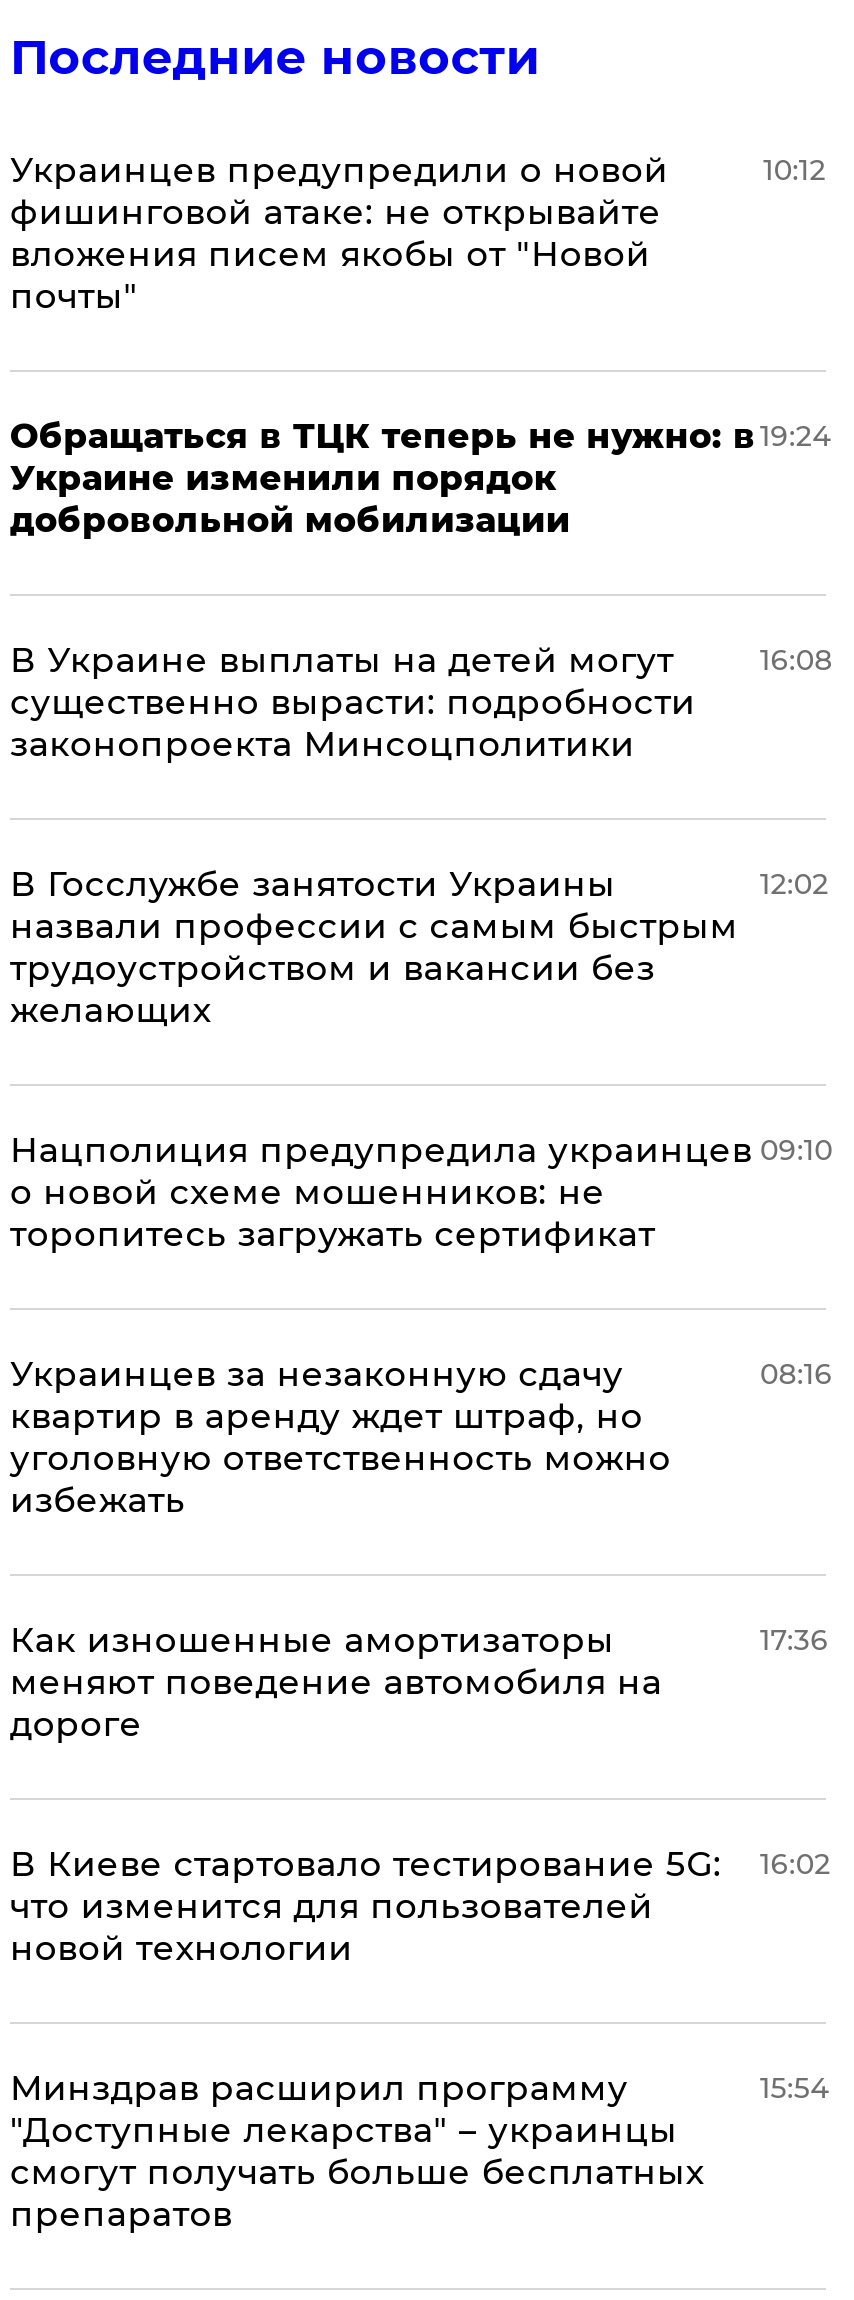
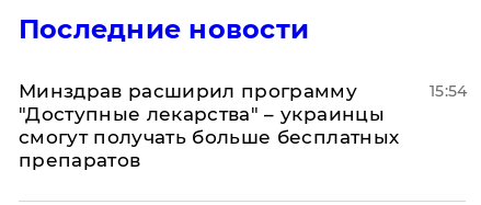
- Украинцев предупредили о новой
- фишинговой атаке: не открывайте
- вложения писем якобы от "Новой
- почты"

- 10:12

- Обращаться в ТЦК теперь не нужно: в
- Украине изменили порядок
- добровольной мобилизации

- 19:24

- В Украине выплаты на детей могут
- существенно вырасти: подробности
- законопроекта Минсоцполитики

- 16:08

- В Госслужбе занятости Украины
- назвали профессии с самым быстрым
- трудоустройством и вакансии без
- желающих

- 12:02

- Нацполиция предупредила украинцев
- о новой схеме мошенников: не
- торопитесь загружать сертификат

- 09:10

- Украинцев за незаконную сдачу
- квартир в аренду ждет штраф, но
- уголовную ответственность можно
- избежать

- 08:16

- Как изношенные амортизаторы
- меняют поведение автомобиля на
- дороге

- 17:36

- В Киеве стартовало тестирование 5G:
- что изменится для пользователей
- новой технологии

- 16:02
